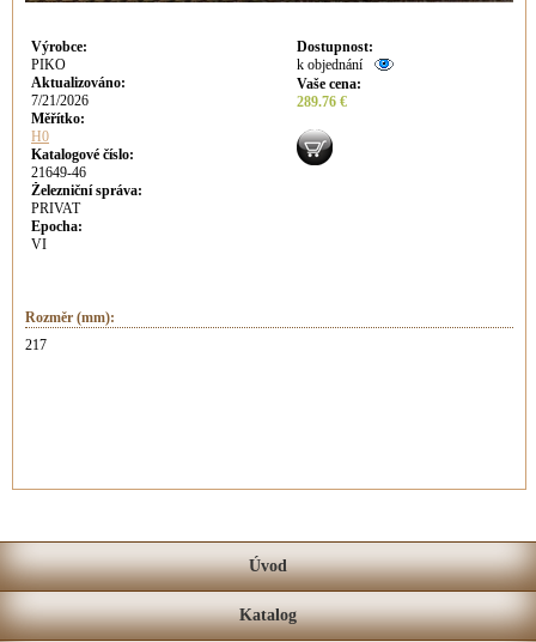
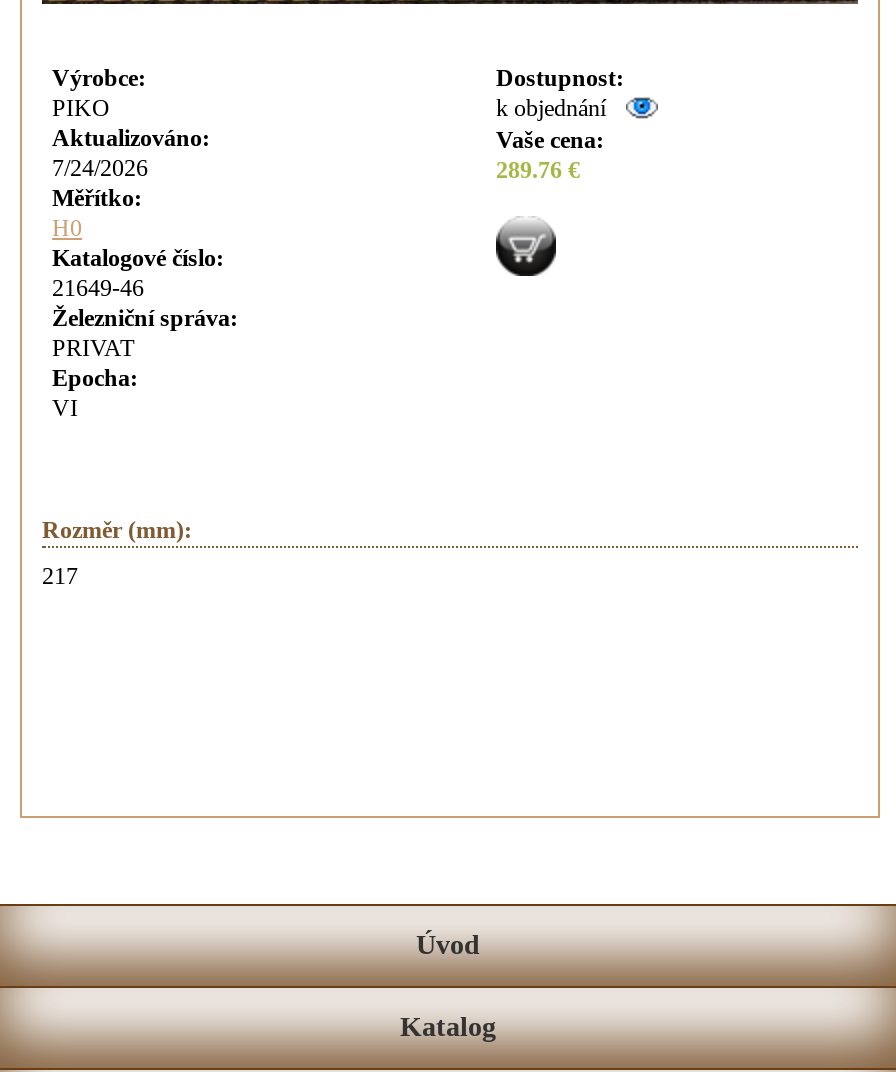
- 7/21/2026
+ 7/24/2026
